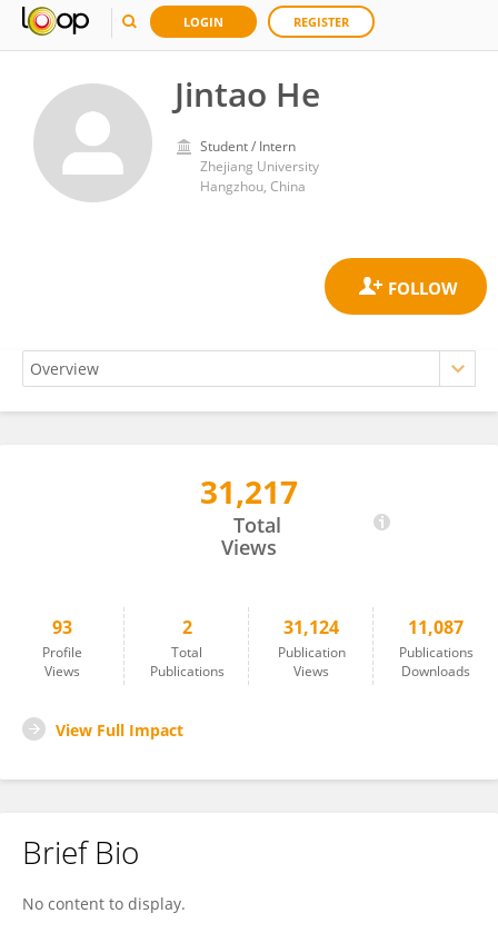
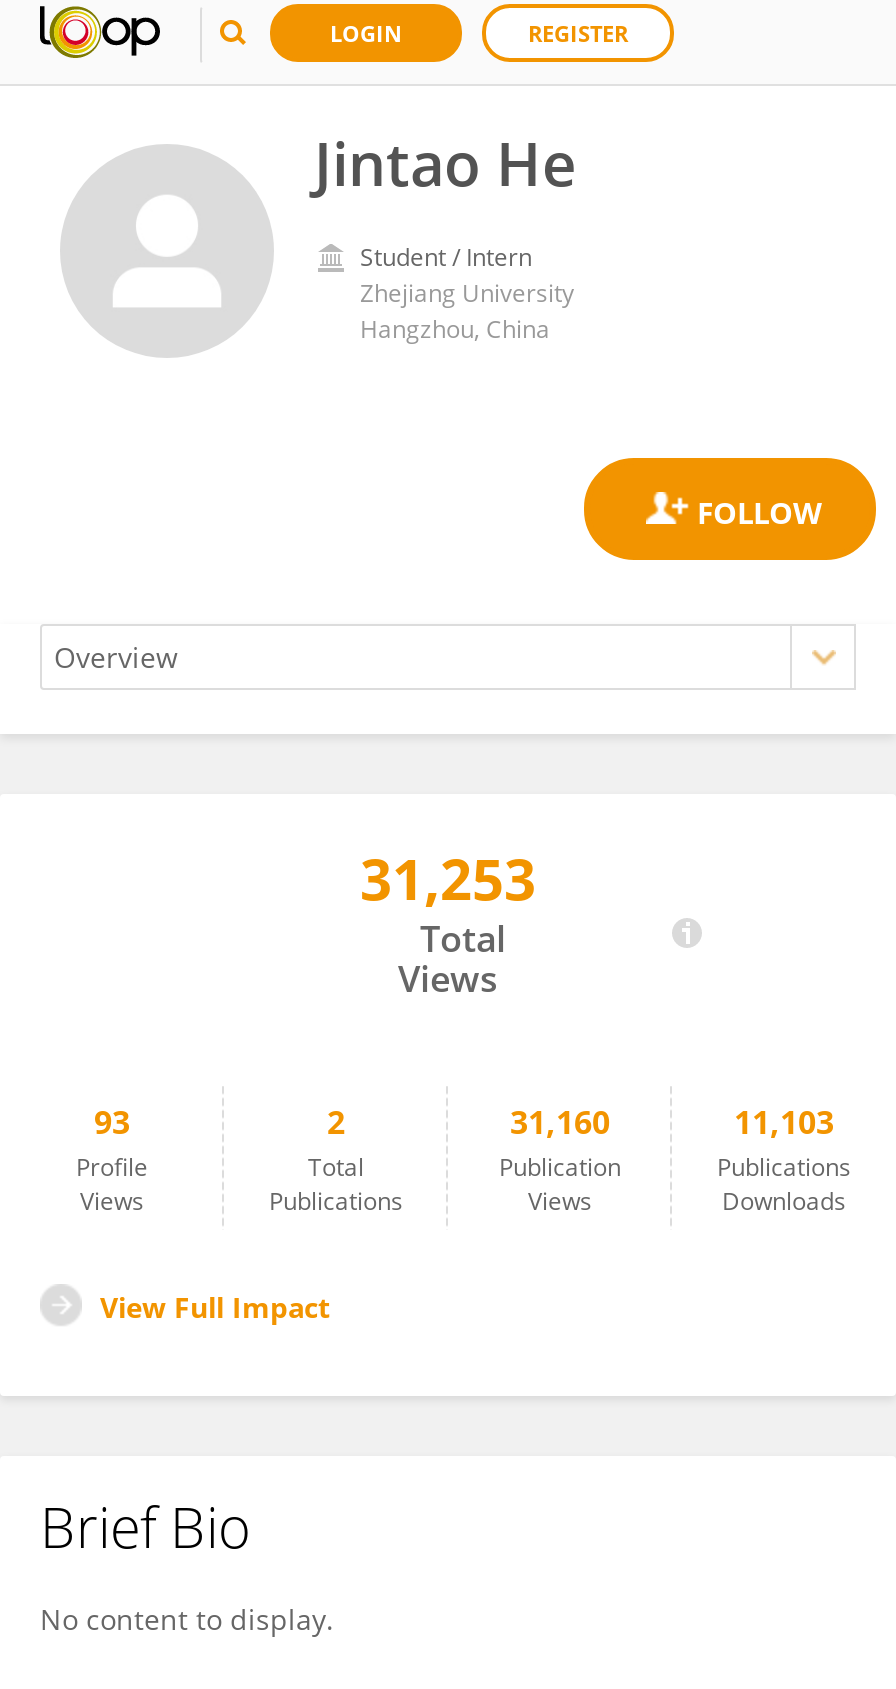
- 31,217
+ 31,253

- 31,124
+ 31,160

- 11,087
+ 11,103
